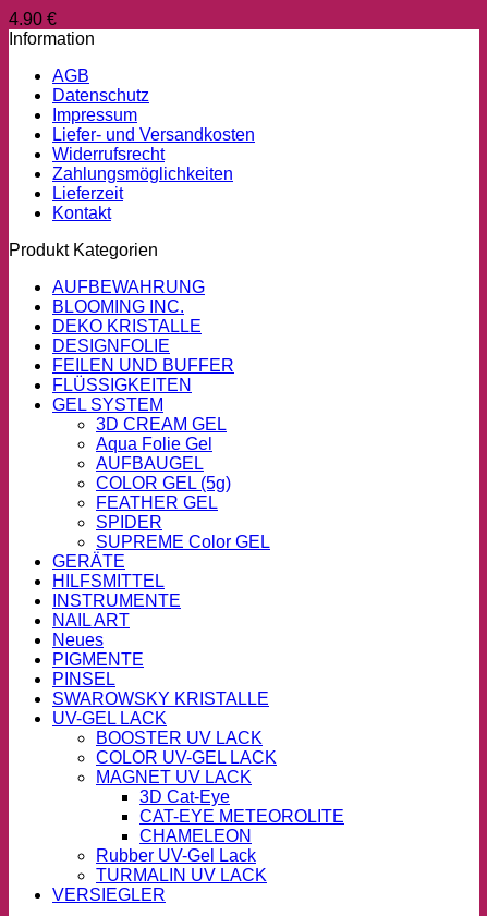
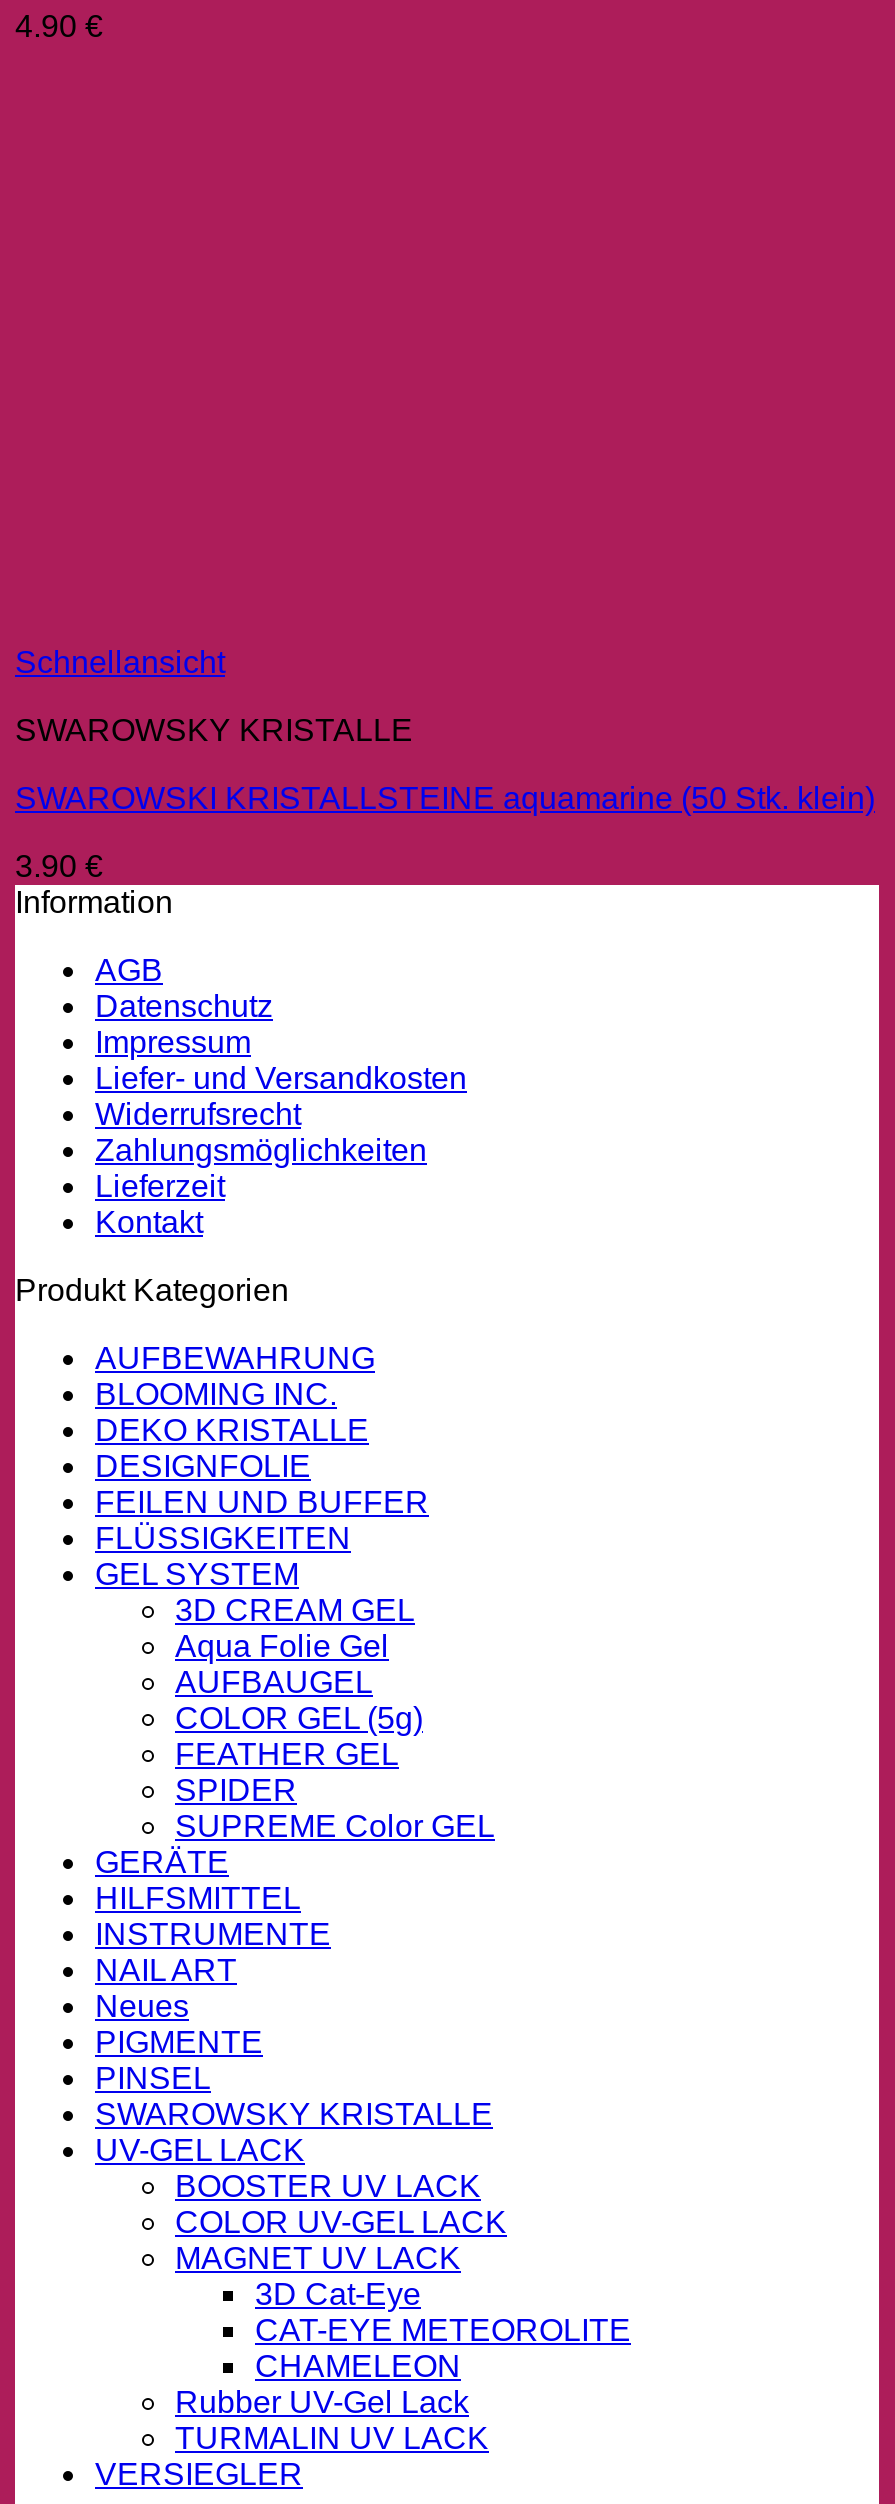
+ Schnellansicht
+ SWAROWSKY KRISTALLE
+ SWAROWSKI KRISTALLSTEINE aquamarine (50 Stk. klein)
+ 3.90 €
